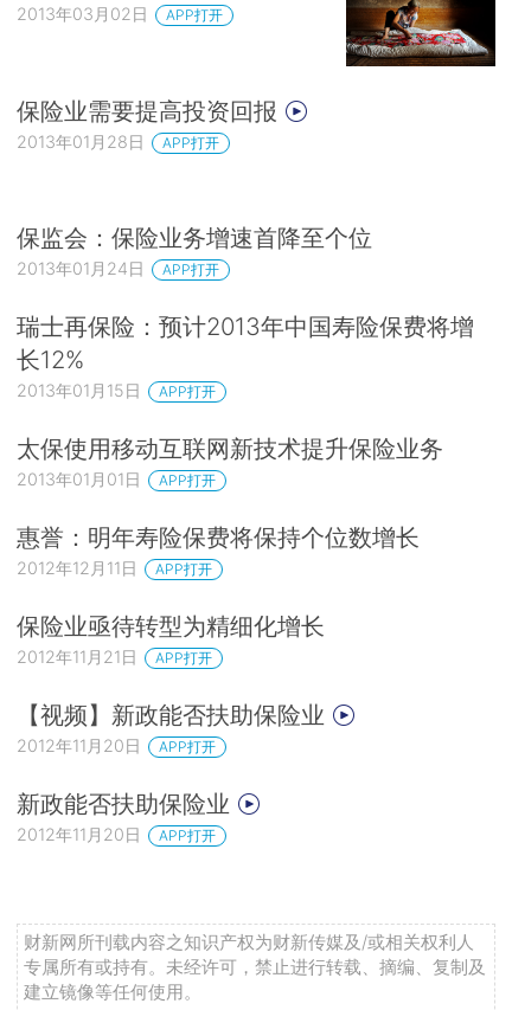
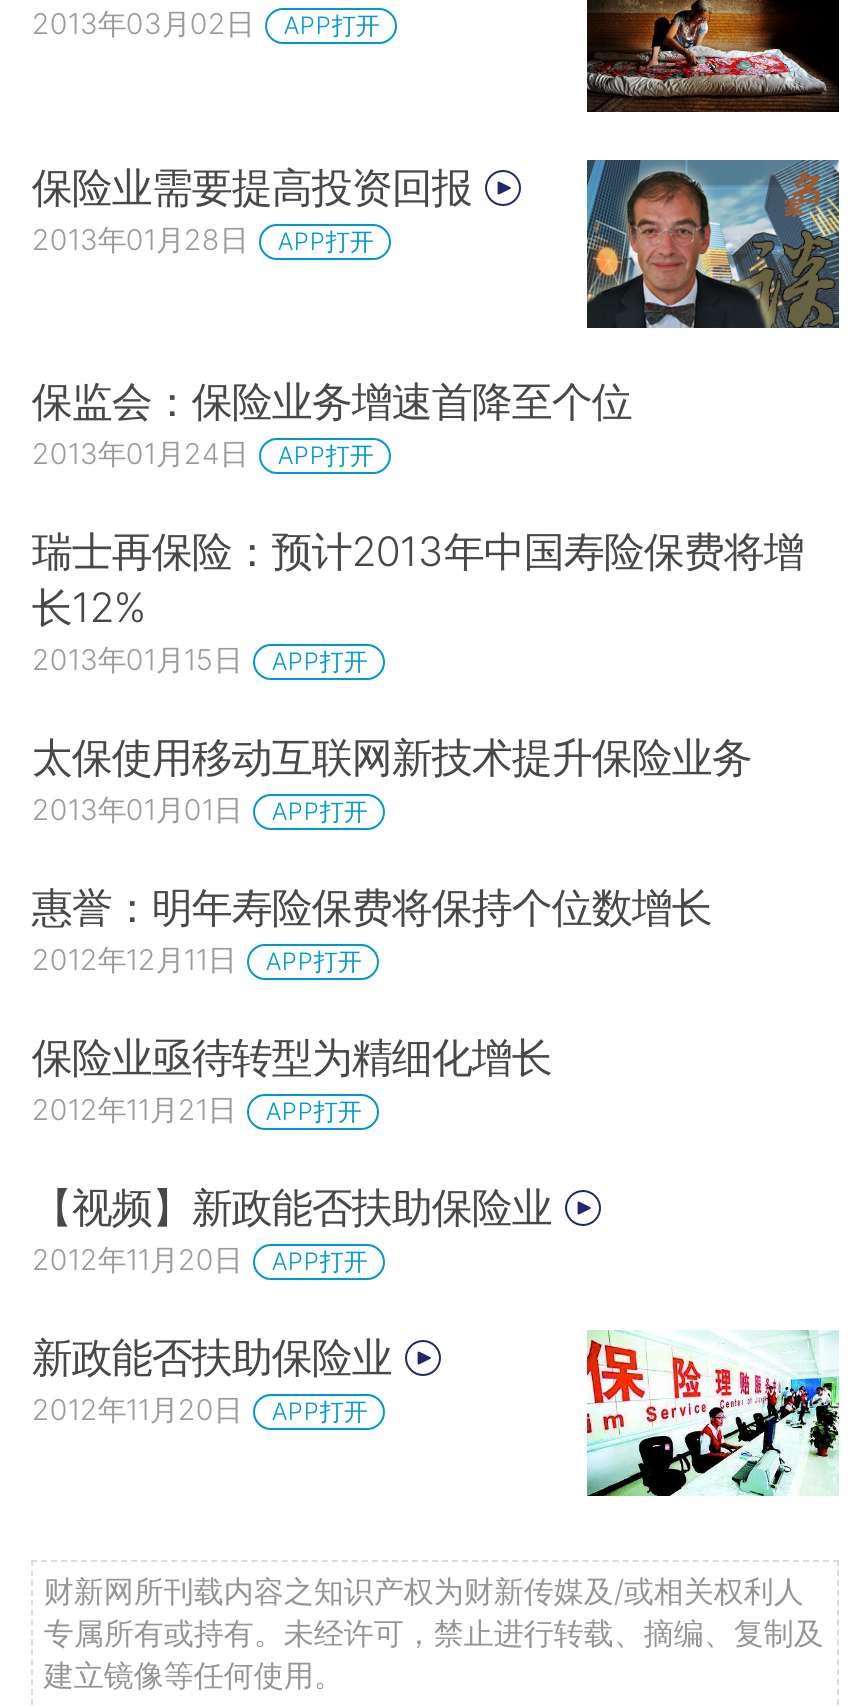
+ [image]

+ [image]
